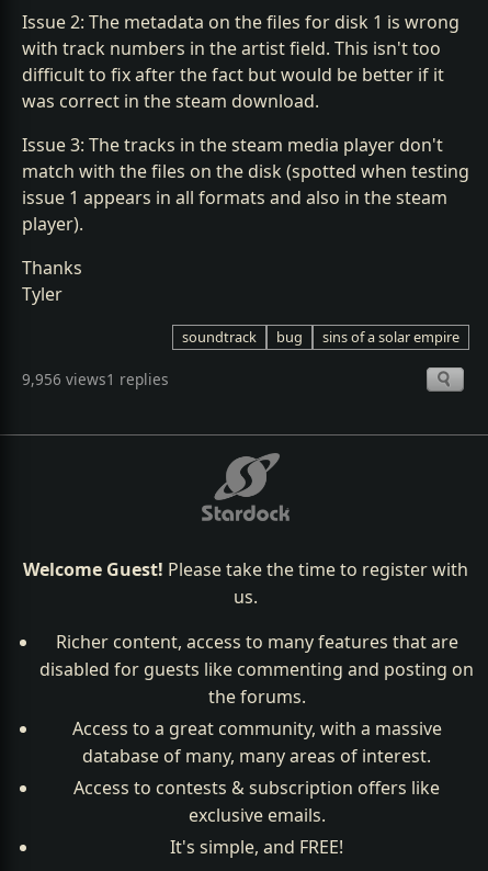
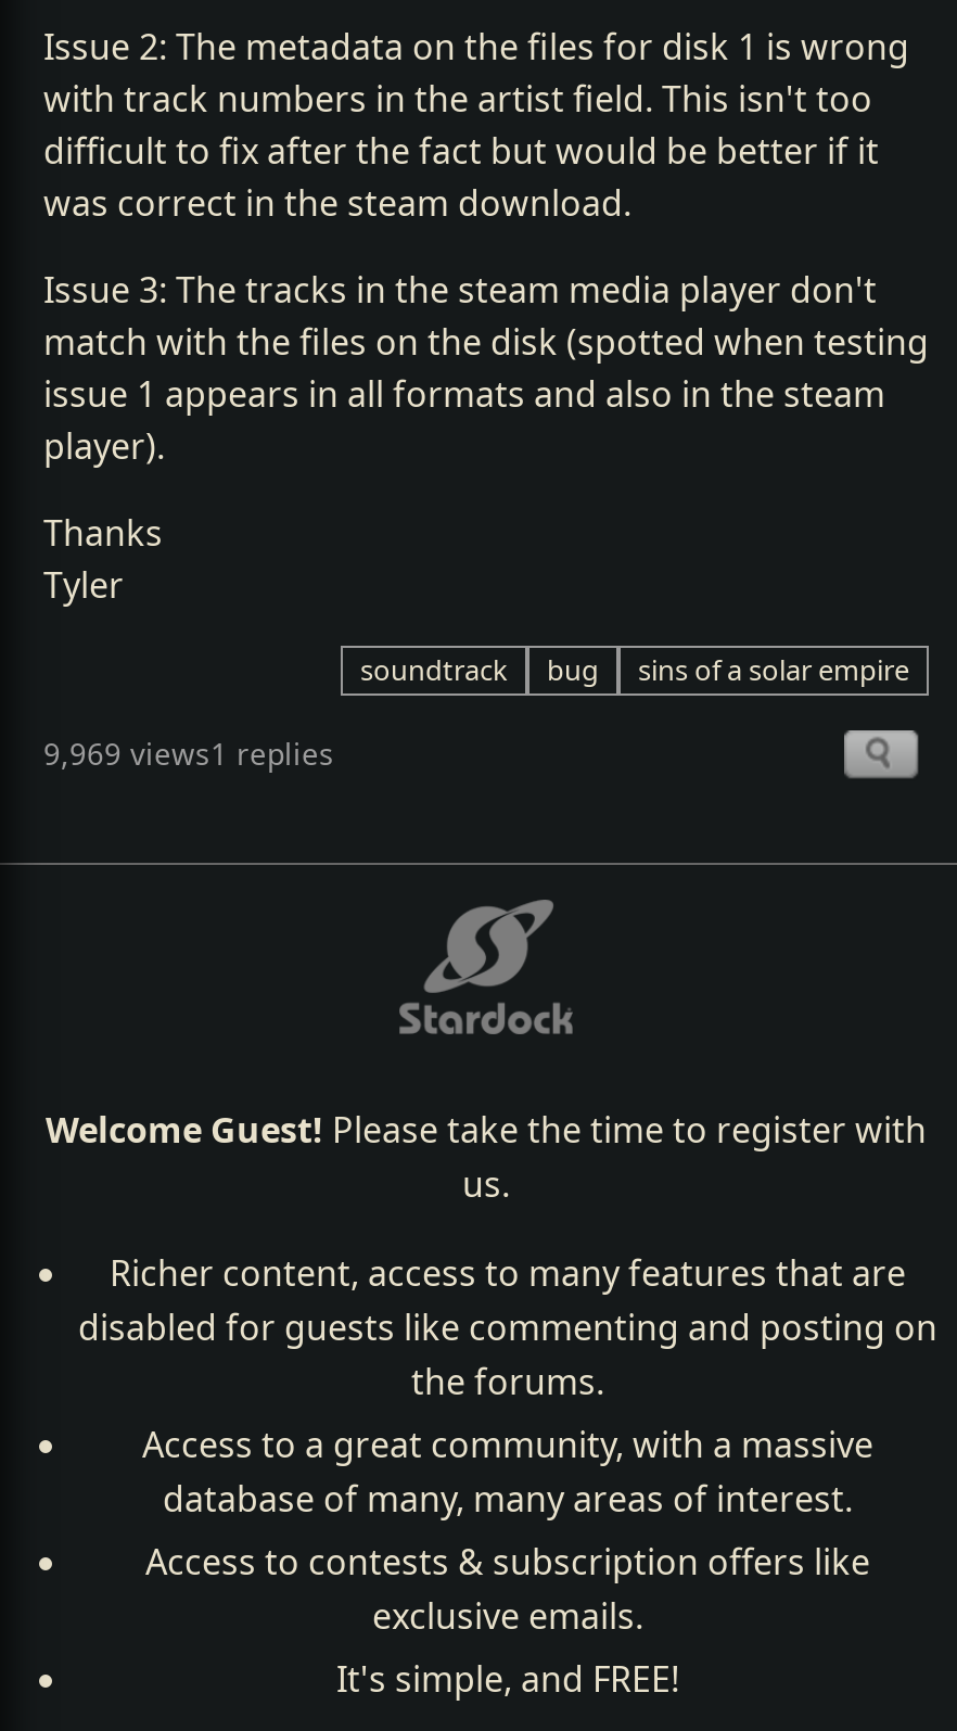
- 9,956 views1 replies
+ 9,969 views1 replies
